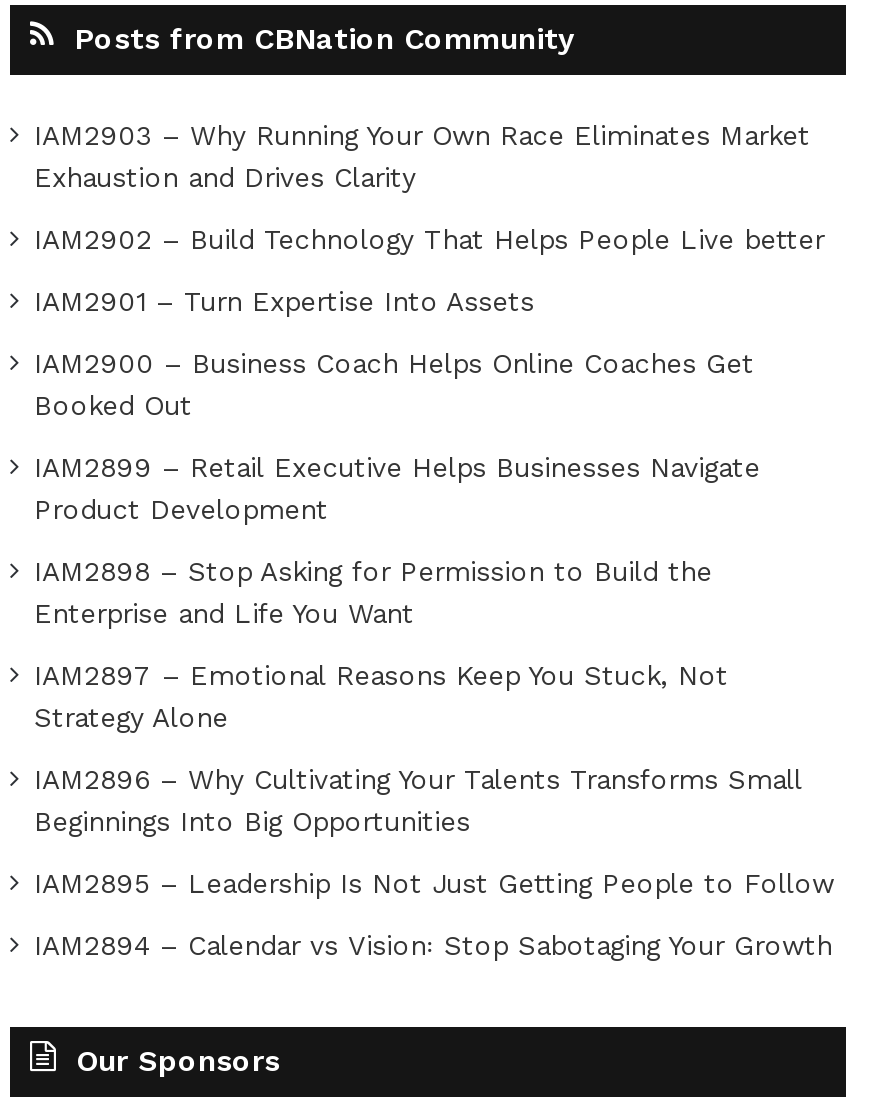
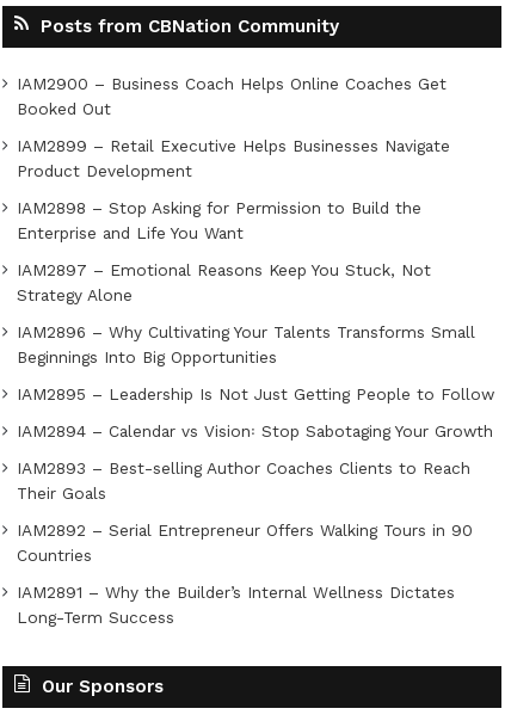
- IAM2903 – Why Running Your Own Race Eliminates Market
- Exhaustion and Drives Clarity
- IAM2902 – Build Technology That Helps People Live better
- IAM2901 – Turn Expertise Into Assets

moved up: IAM2900 – Business Coach Helps Online Coaches Get | Booked Out | IAM2899 – Retail Executive Helps Businesses Navigate | ... | IAM2895 – Leadership Is Not Just Getting People to Follow | IAM2894 – Calendar vs Vision꞉ Stop Sabotaging Your Growth

+ IAM2893 – Best-selling Author Coaches Clients to Reach
+ Their Goals
+ IAM2892 – Serial Entrepreneur Offers Walking Tours in 90
+ Countries
+ IAM2891 – Why the Builder’s Internal Wellness Dictates
+ Long-Term Success
